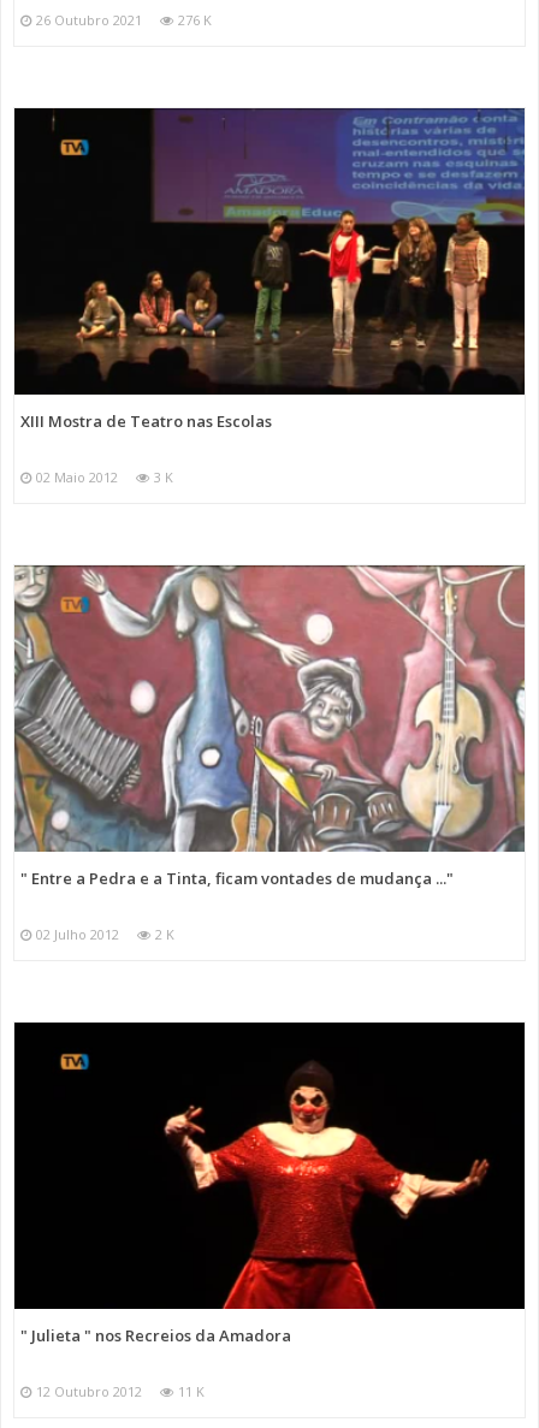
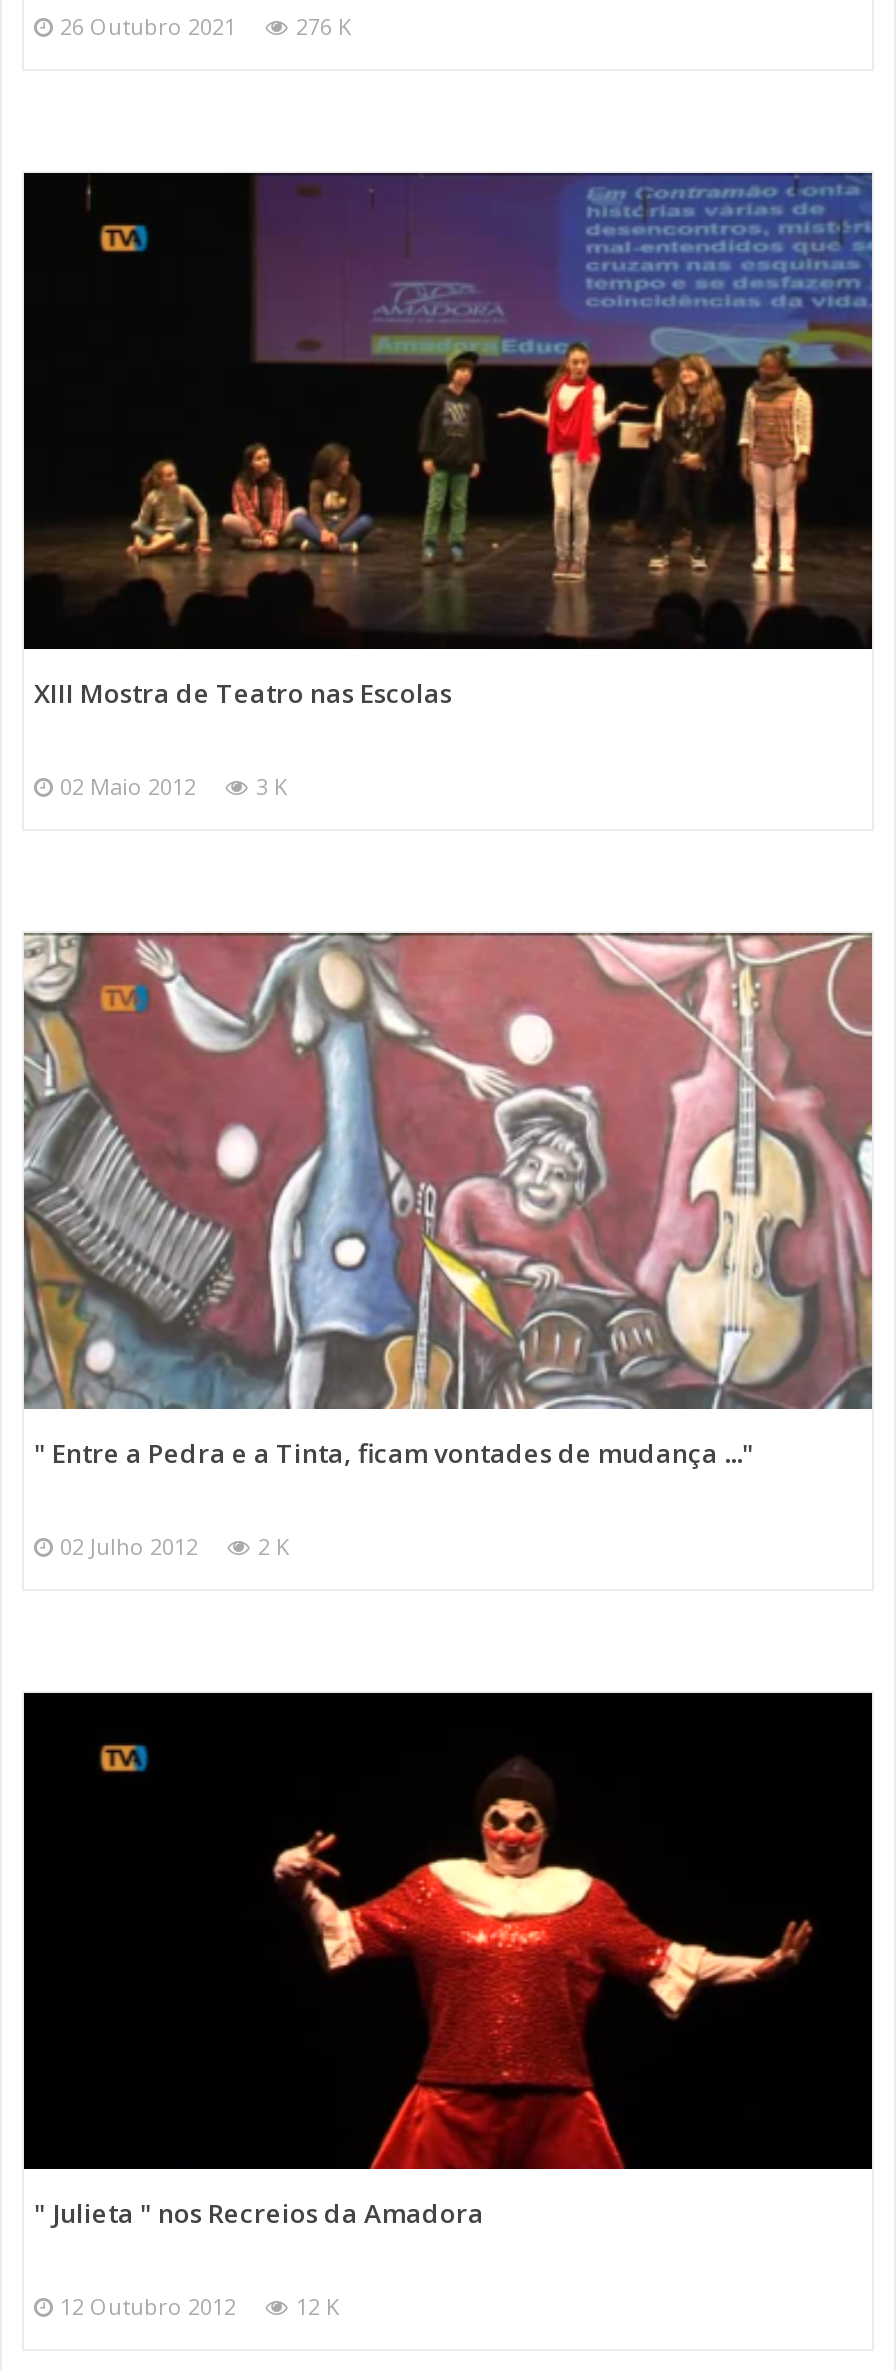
- 12 Outubro 2012 11 K
+ 12 Outubro 2012 12 K
